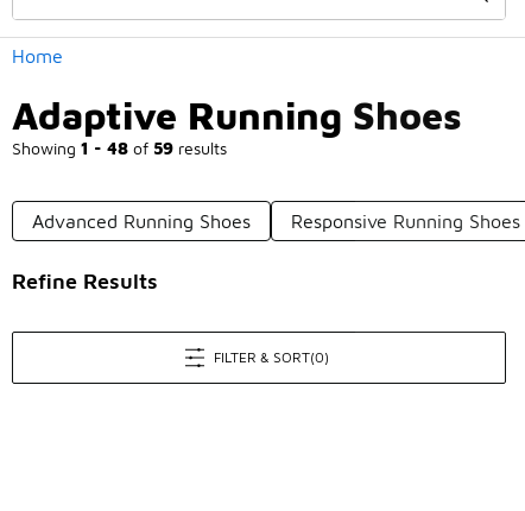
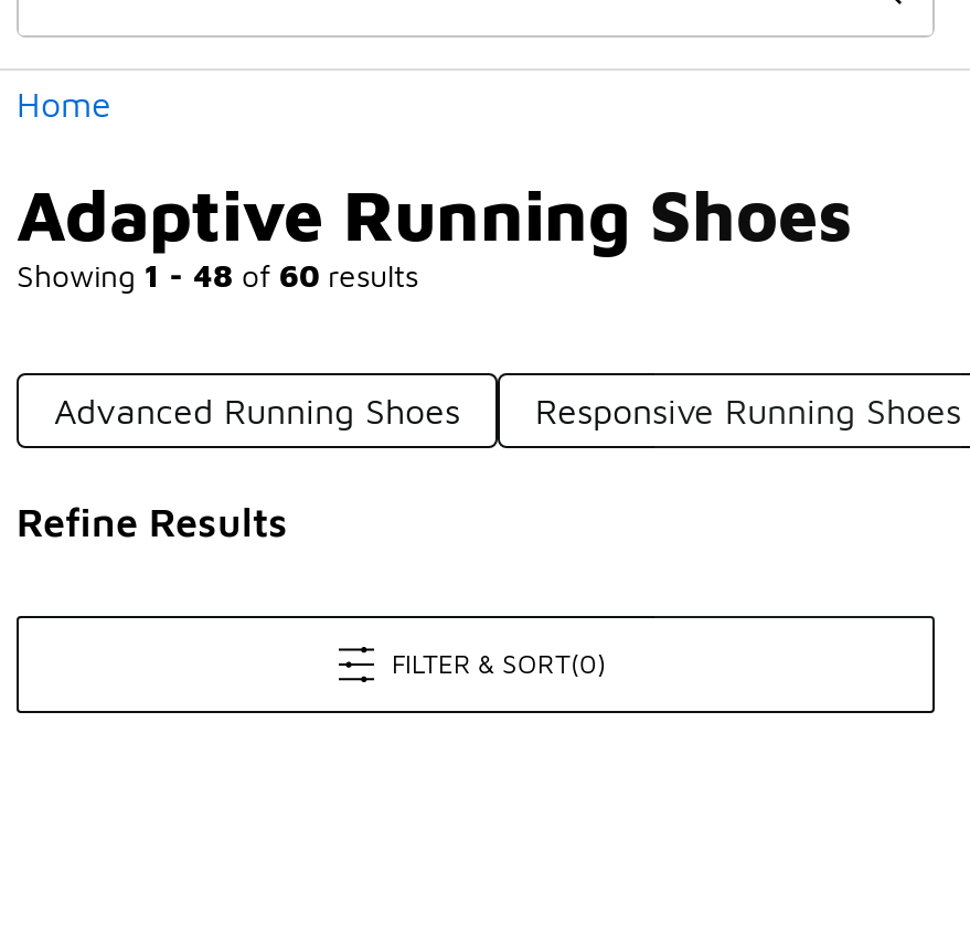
- Showing 1 - 48 of 59 results
+ Showing 1 - 48 of 60 results
